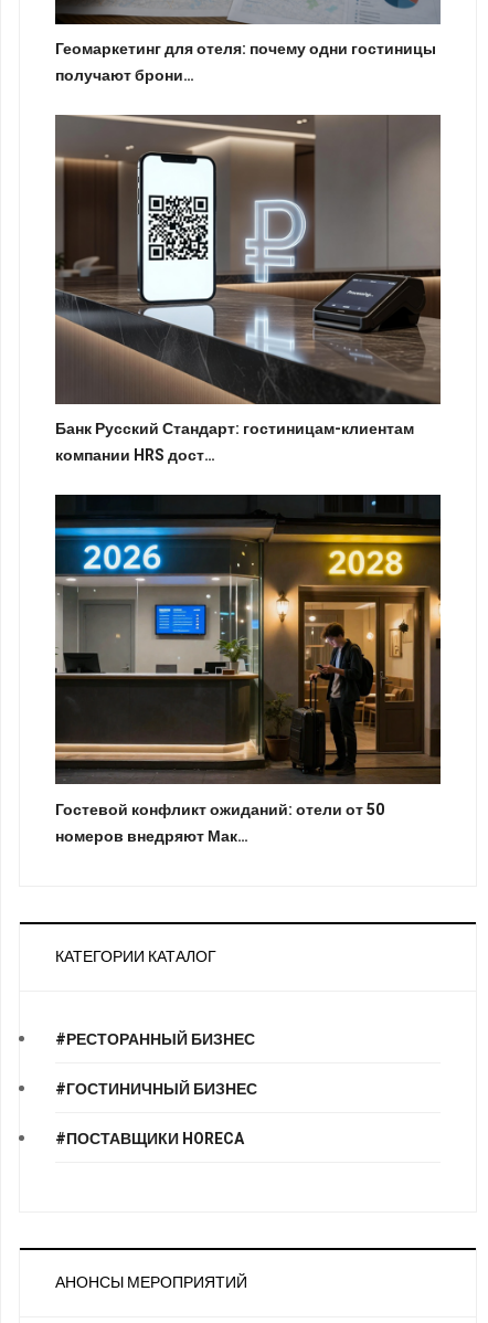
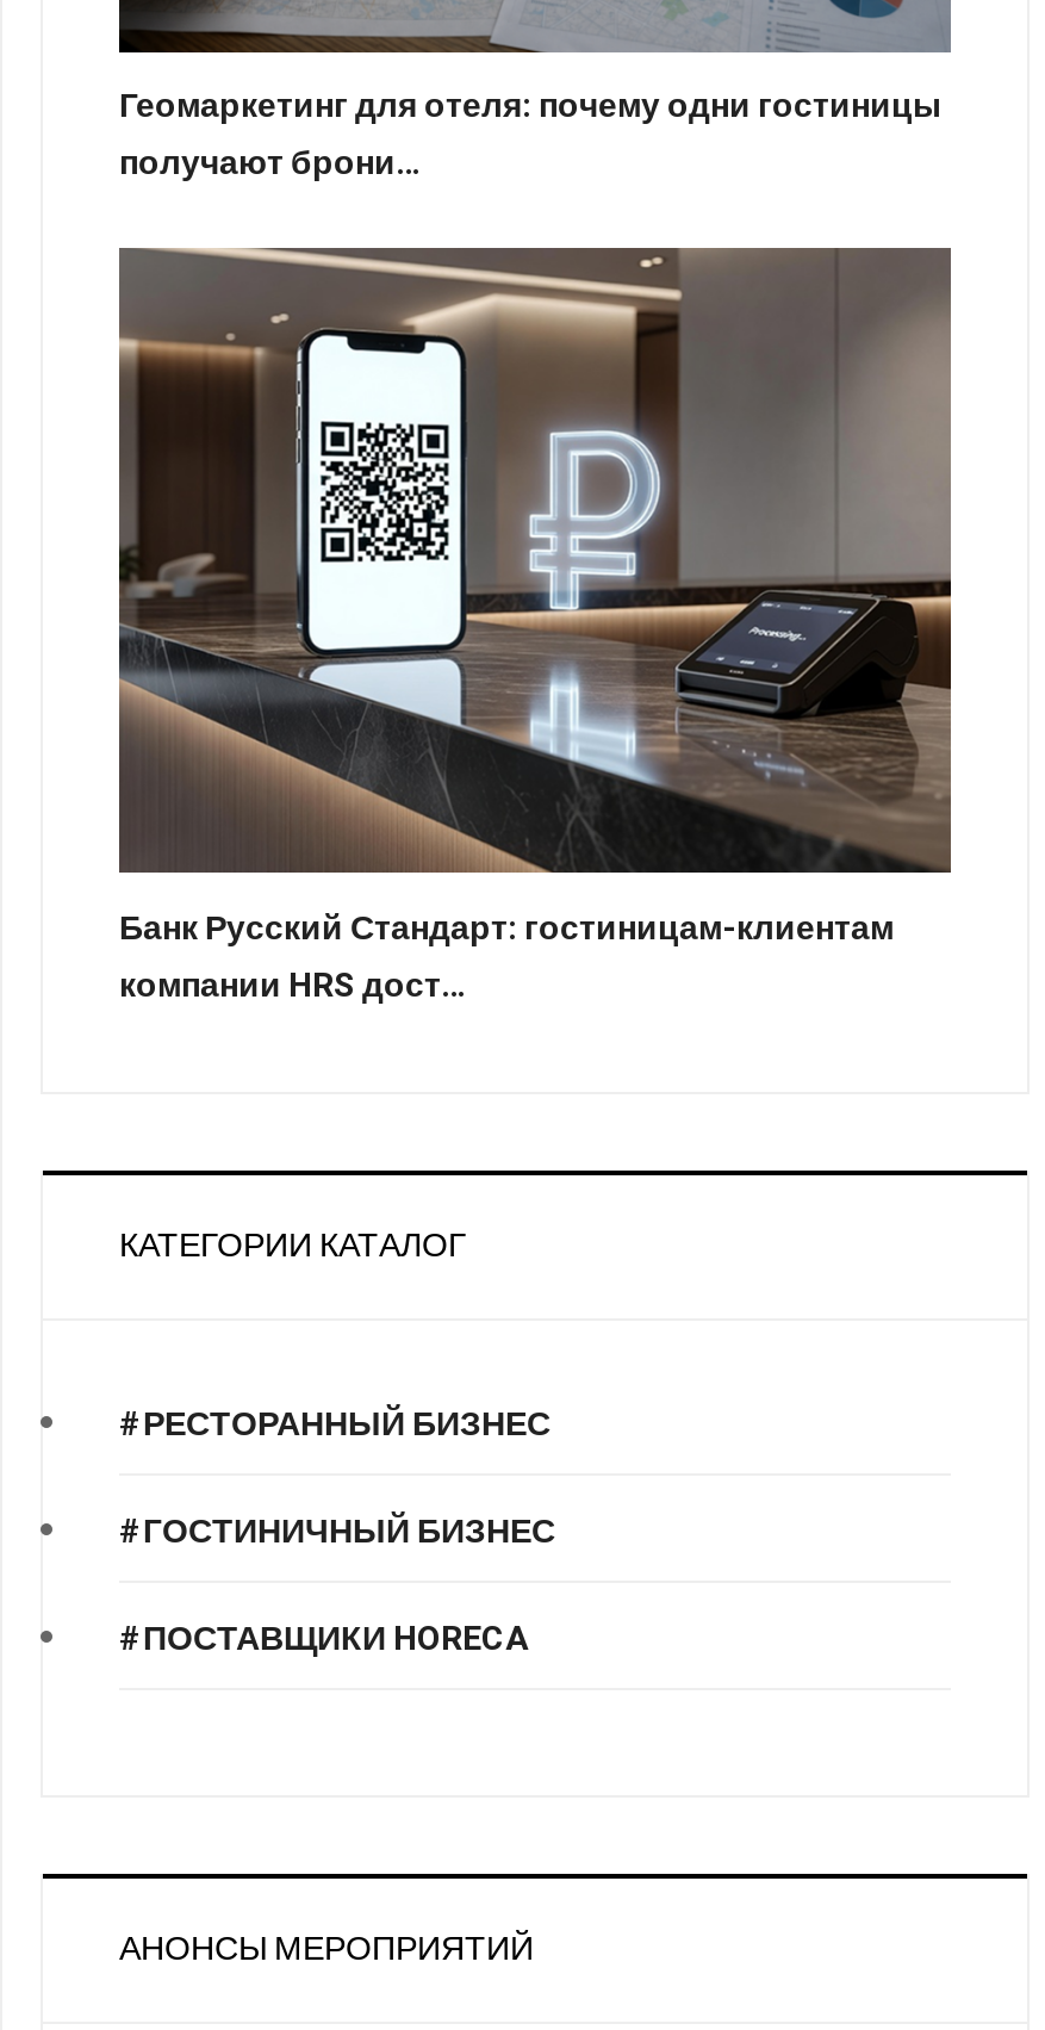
- [image]
- Гостевой конфликт ожиданий: отели от 50
- номеров внедряют Мак…
